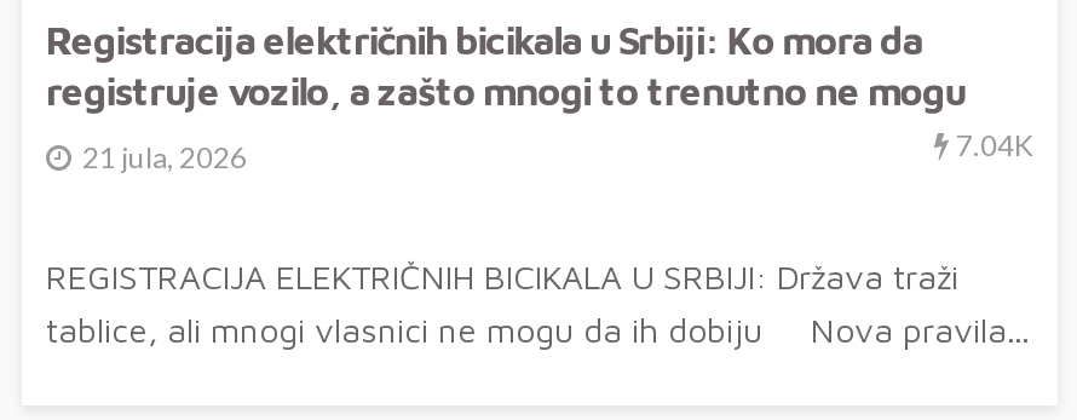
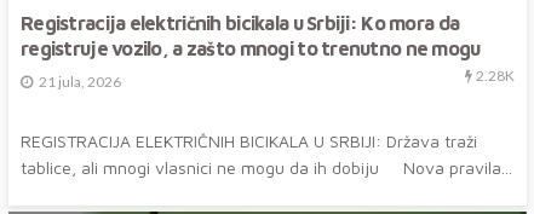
- 7.04K
+ 2.28K
